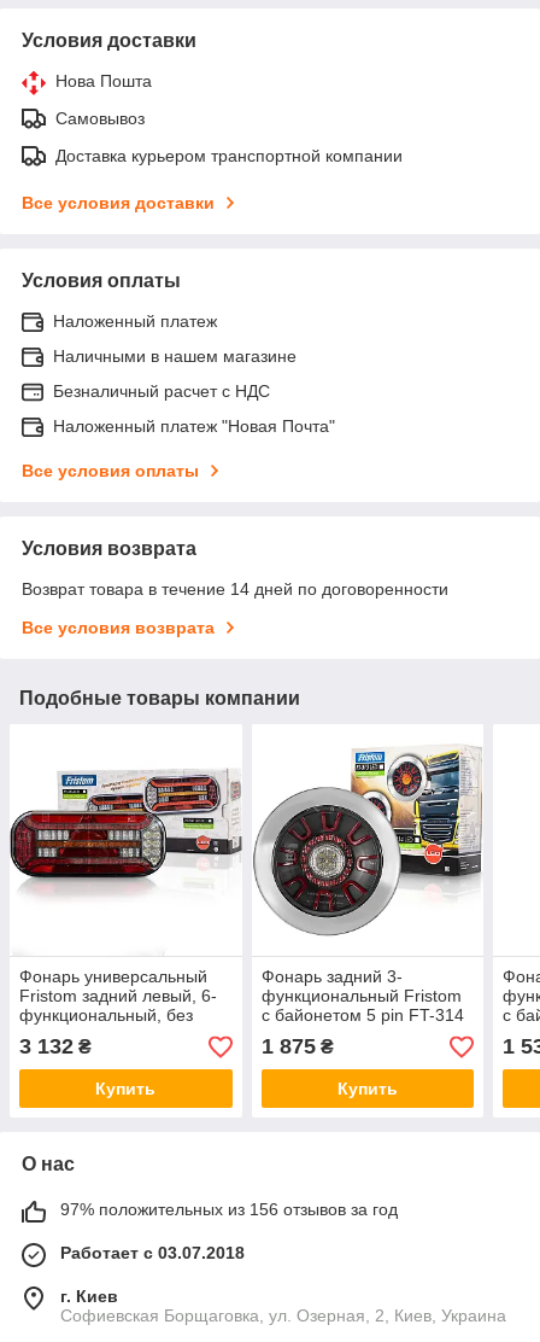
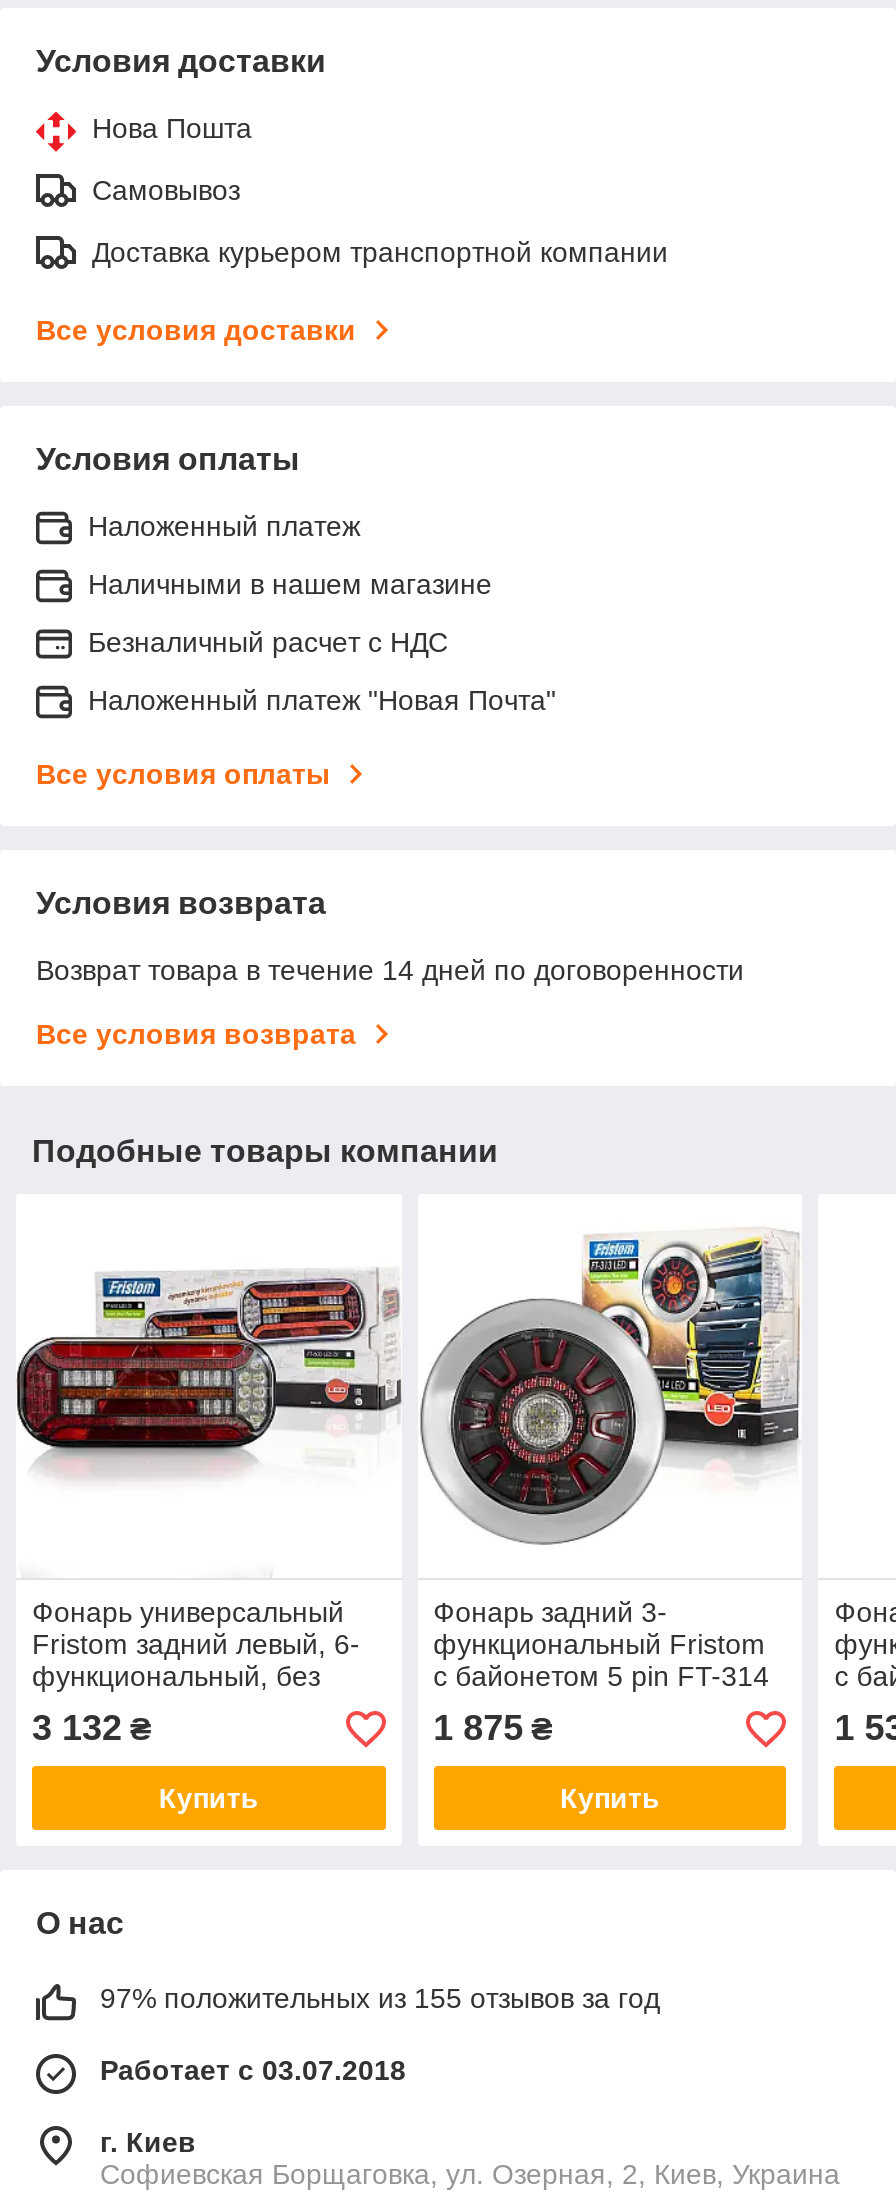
- 97% положительных из 156 отзывов за год
+ 97% положительных из 155 отзывов за год
